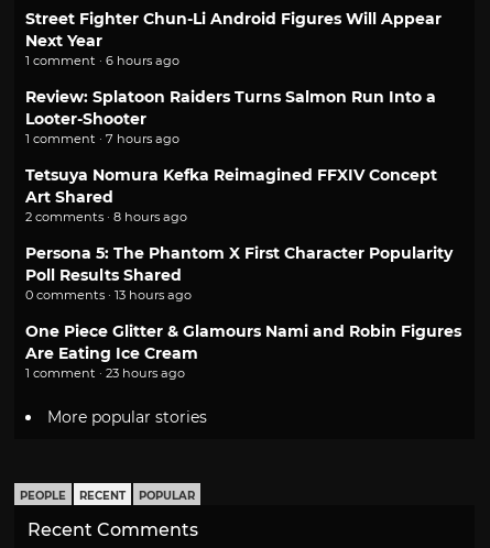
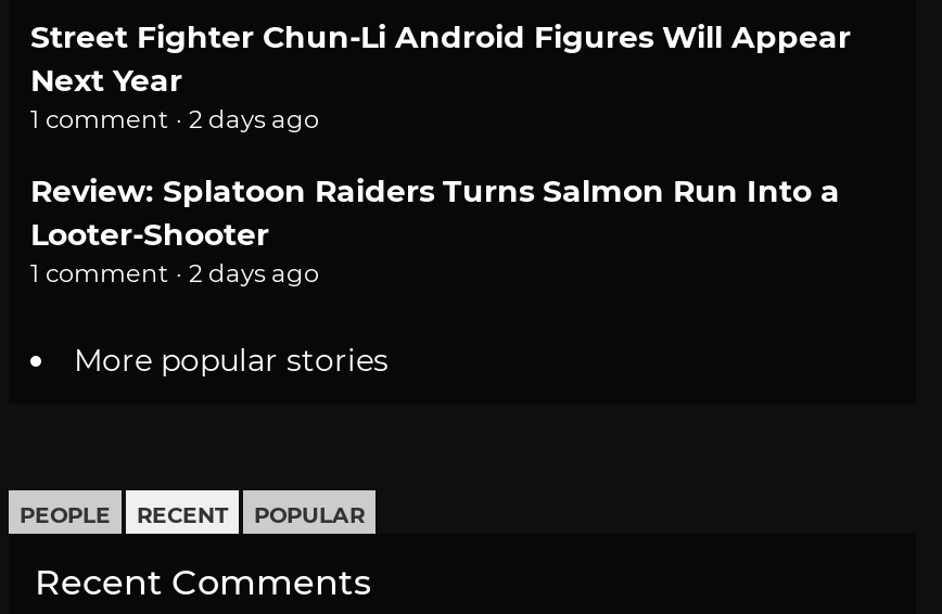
- 1 comment · 6 hours ago
+ 1 comment · 2 days ago

- 1 comment · 7 hours ago
- Tetsuya Nomura Kefka Reimagined FFXIV Concept
- Art Shared
- 2 comments · 8 hours ago
- Persona 5: The Phantom X First Character Popularity
- Poll Results Shared
- 0 comments · 13 hours ago
- One Piece Glitter & Glamours Nami and Robin Figures
- Are Eating Ice Cream
- 1 comment · 23 hours ago
+ 1 comment · 2 days ago
